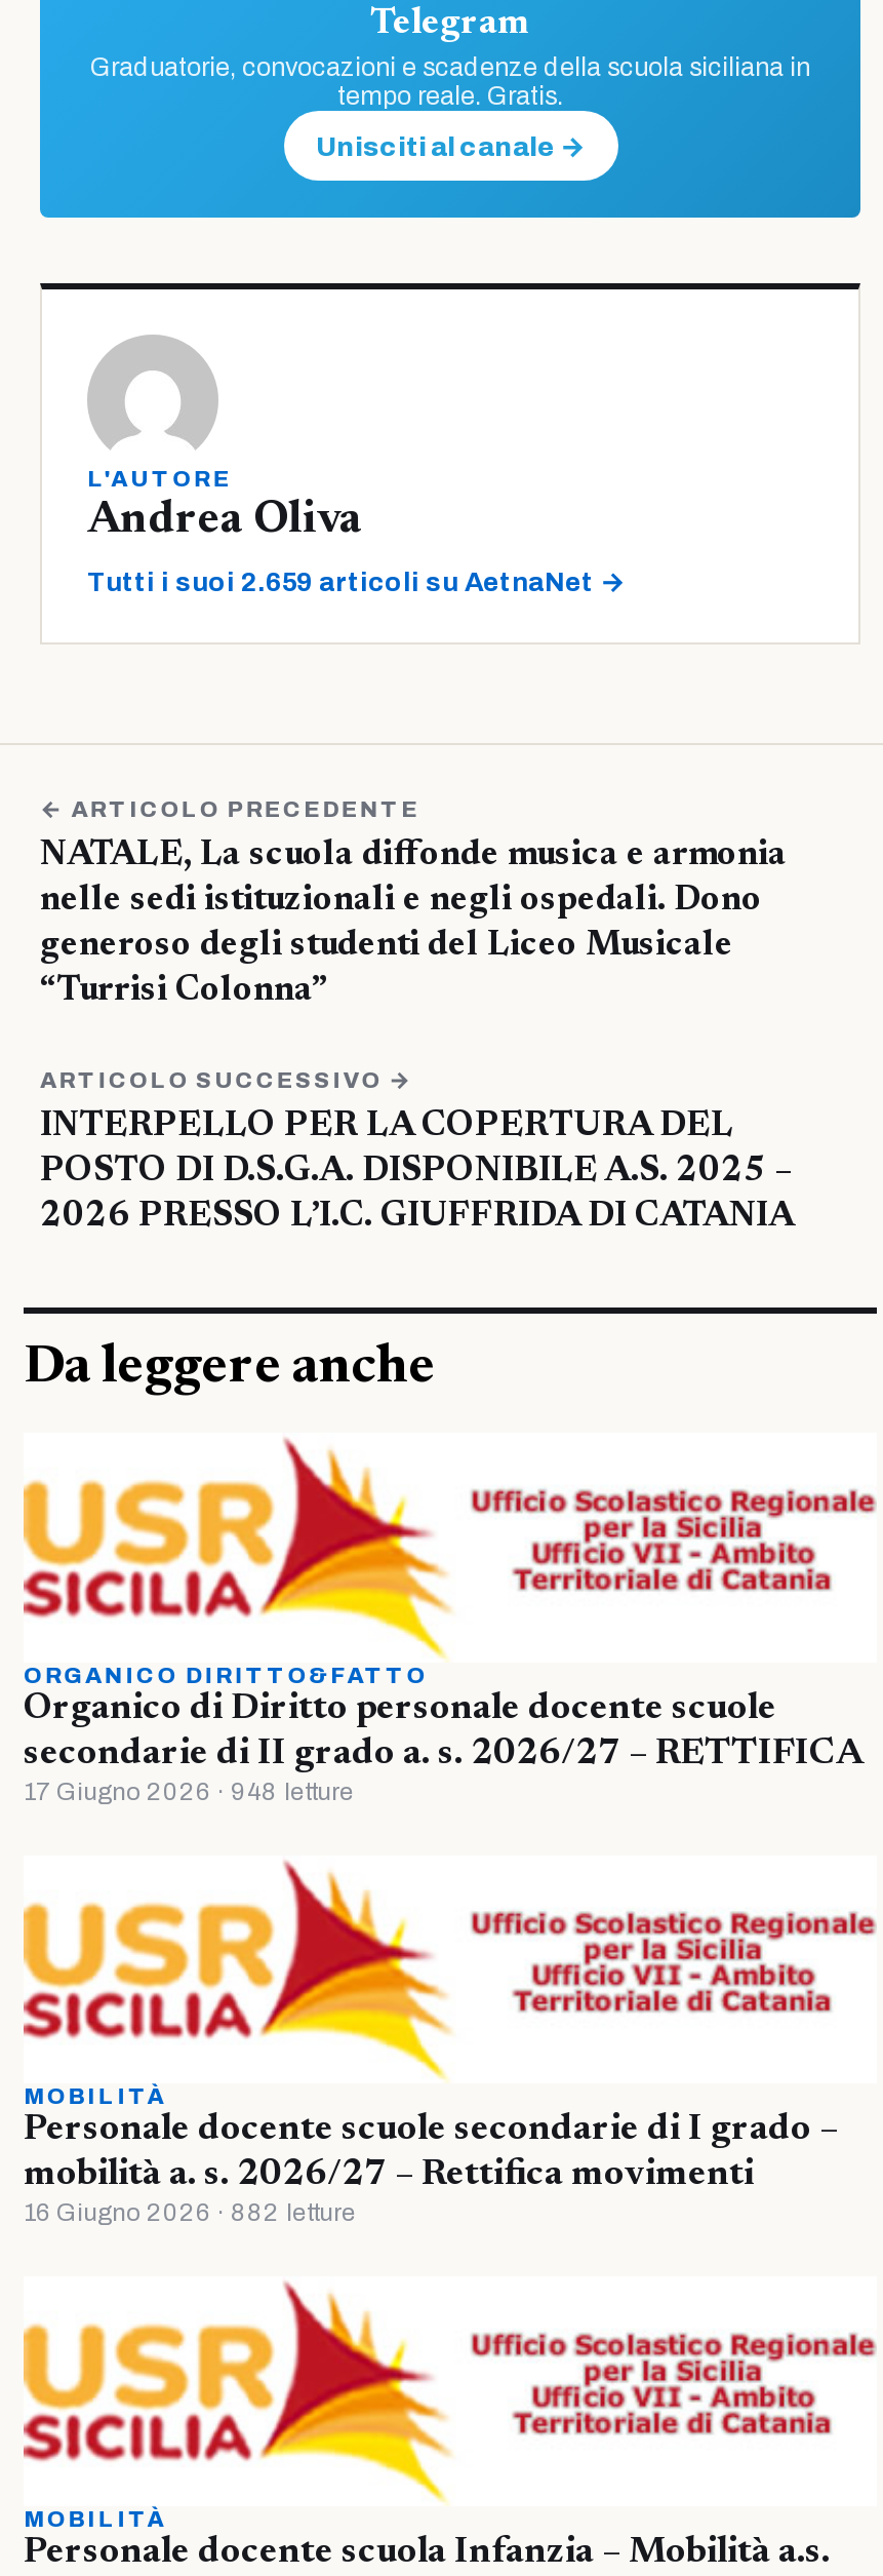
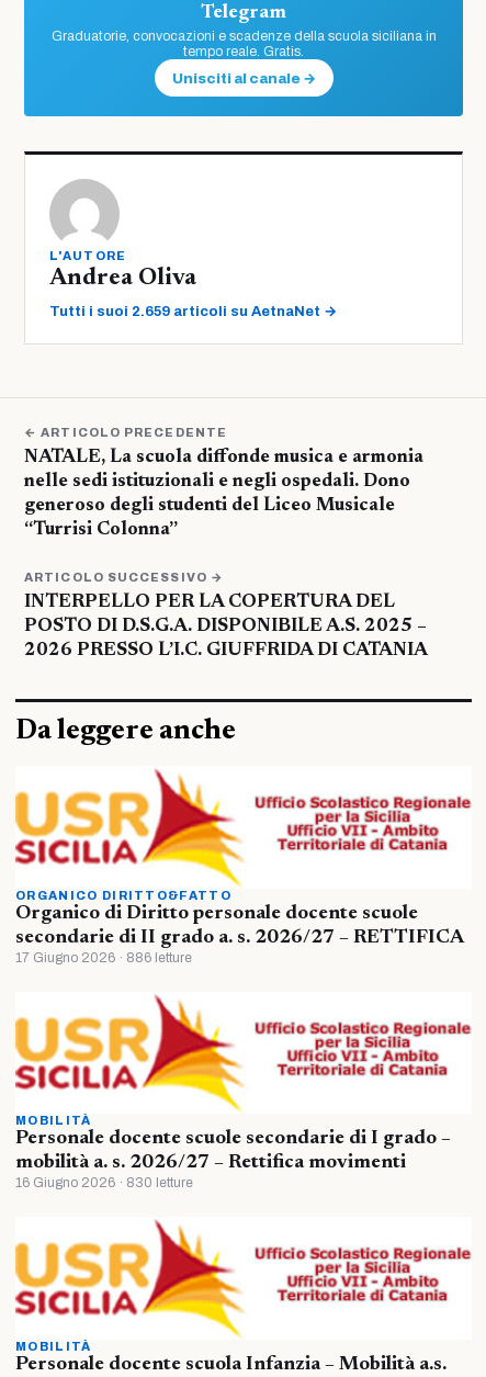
- 17 Giugno 2026 · 948 letture
+ 17 Giugno 2026 · 886 letture

- 16 Giugno 2026 · 882 letture
+ 16 Giugno 2026 · 830 letture
